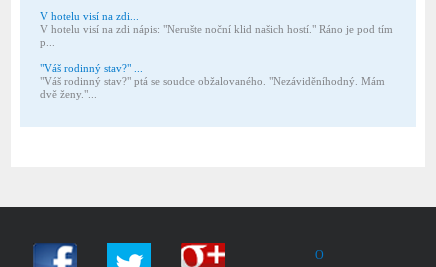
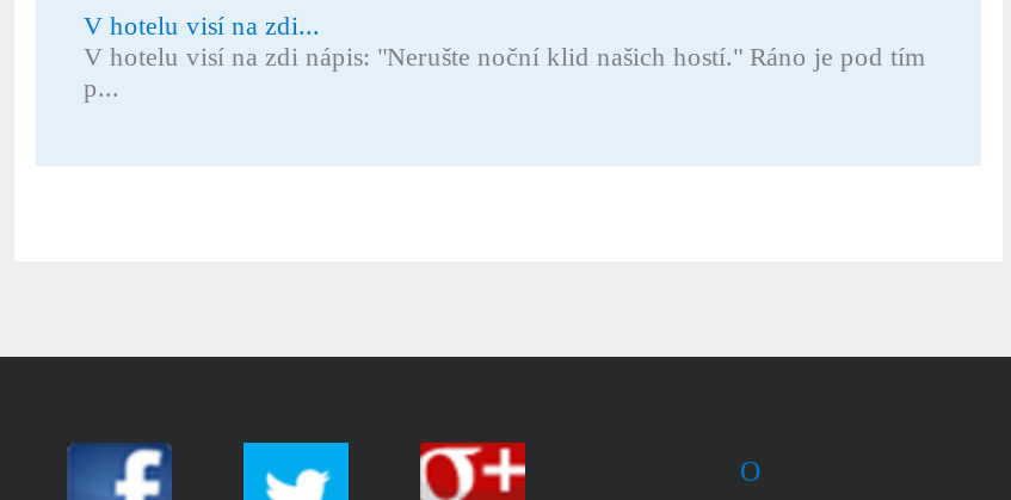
- "Váš rodinný stav?" ...
- "Váš rodinný stav?" ptá se soudce obžalovaného. "Nezáviděníhodný. Mám
- dvě ženy."...
